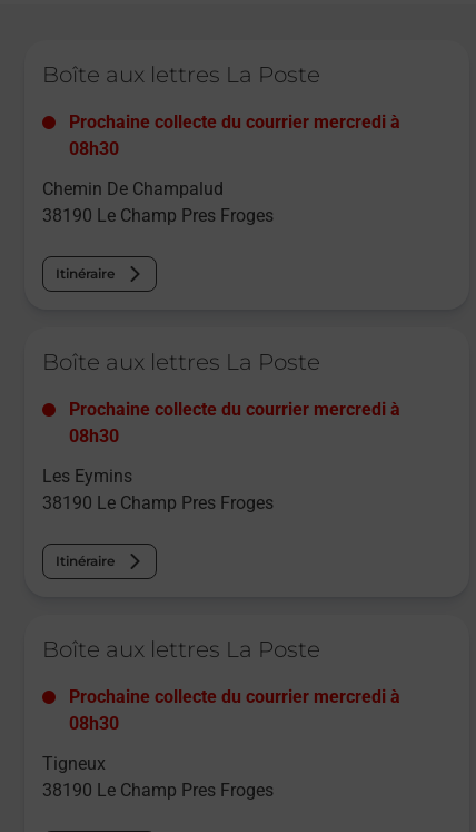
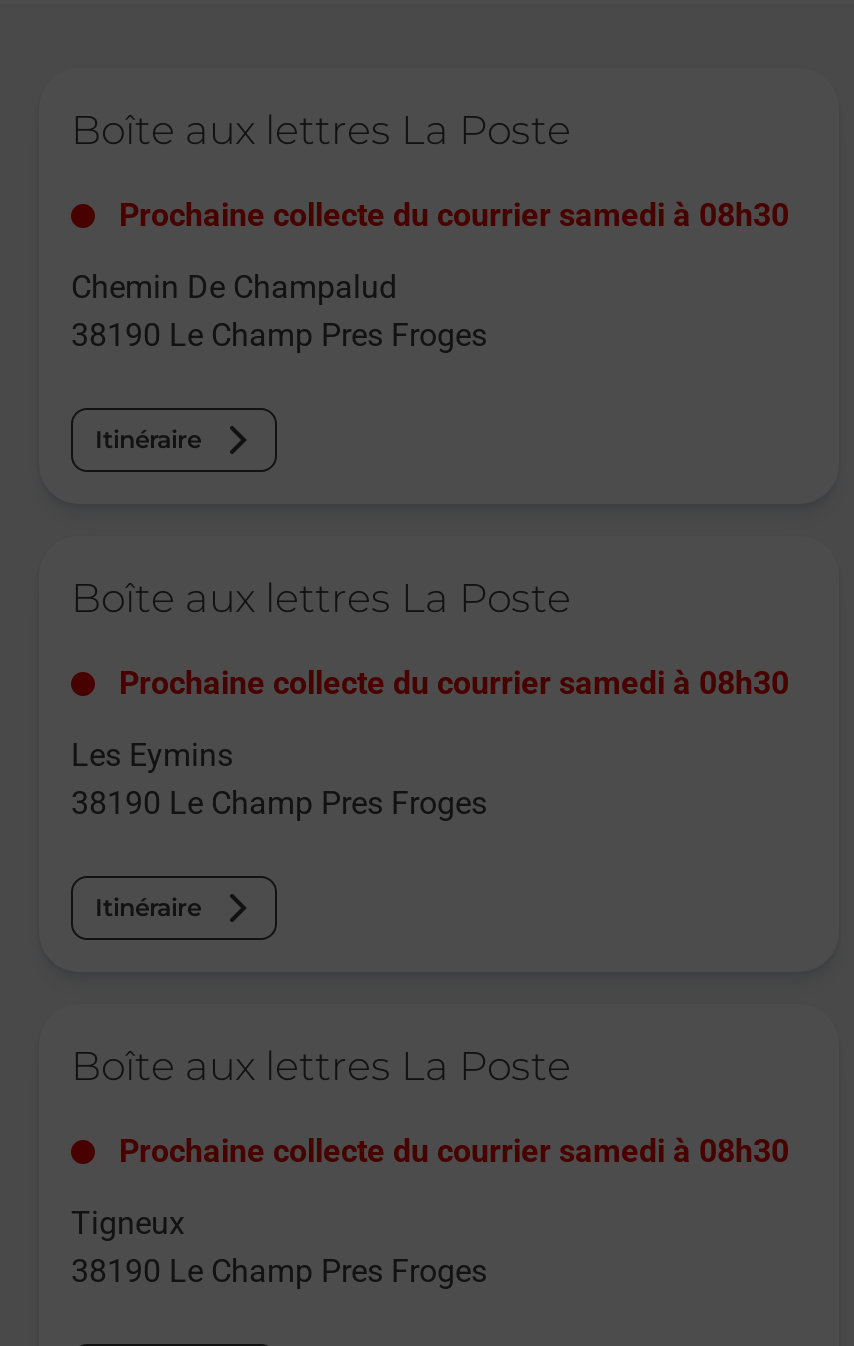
- Prochaine collecte du courrier mercredi à
- 08h30
+ Prochaine collecte du courrier samedi à 08h30

- Prochaine collecte du courrier mercredi à
- 08h30
+ Prochaine collecte du courrier samedi à 08h30

- Prochaine collecte du courrier mercredi à
- 08h30
+ Prochaine collecte du courrier samedi à 08h30
